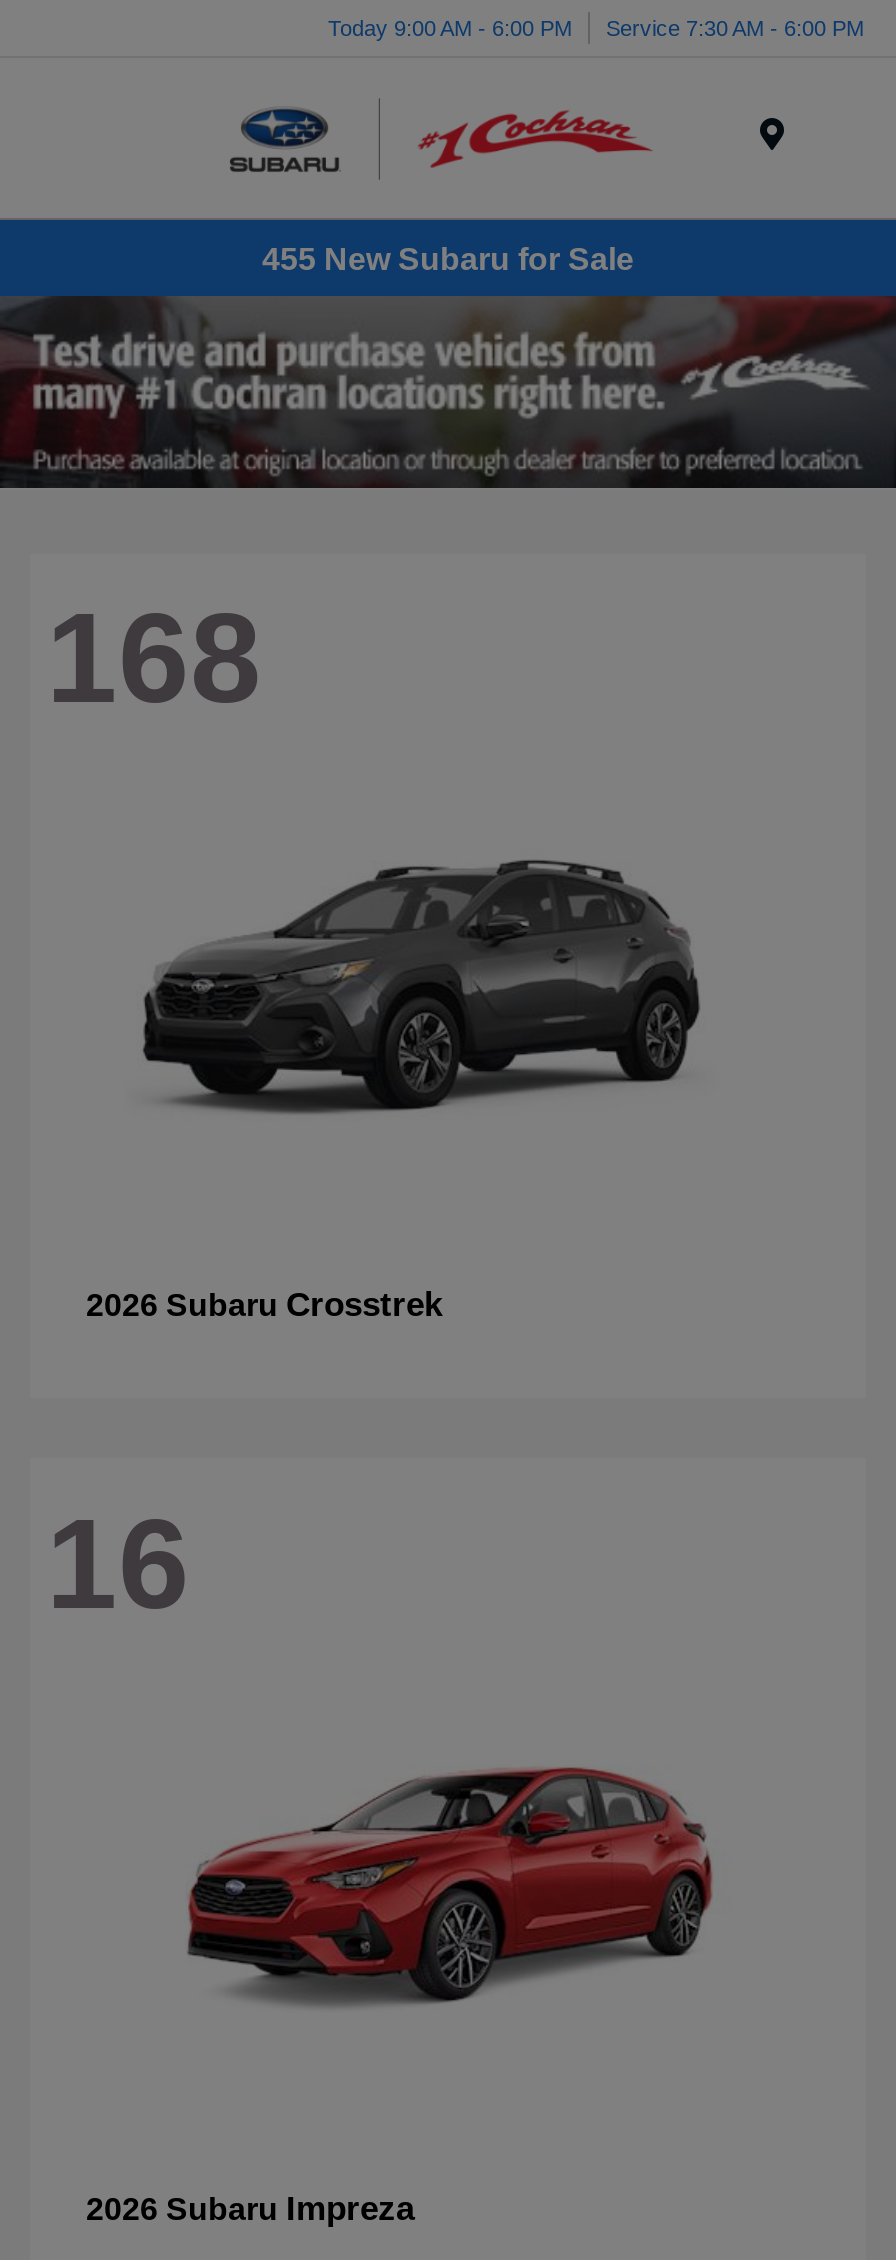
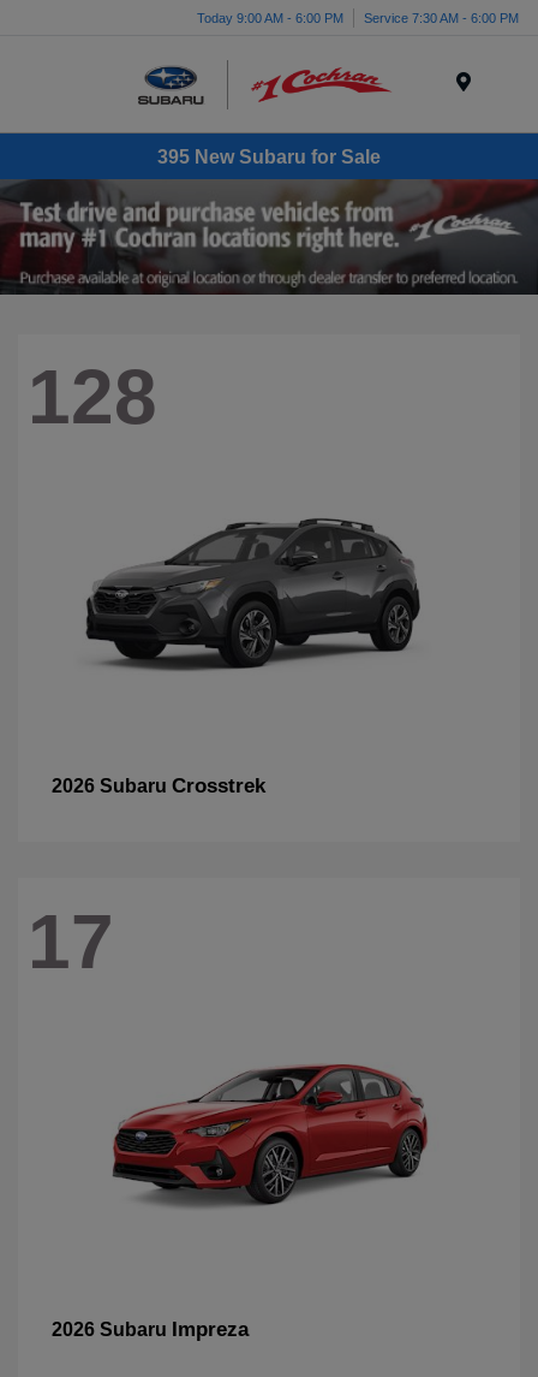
- 455 New Subaru for Sale
+ 395 New Subaru for Sale

- 168
+ 128

- 16
+ 17
